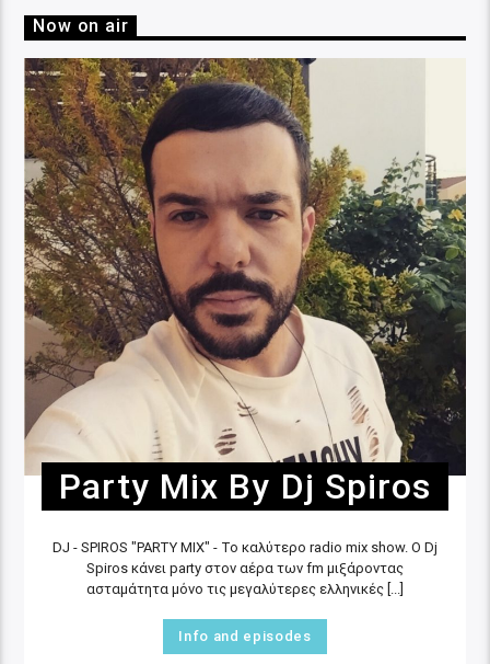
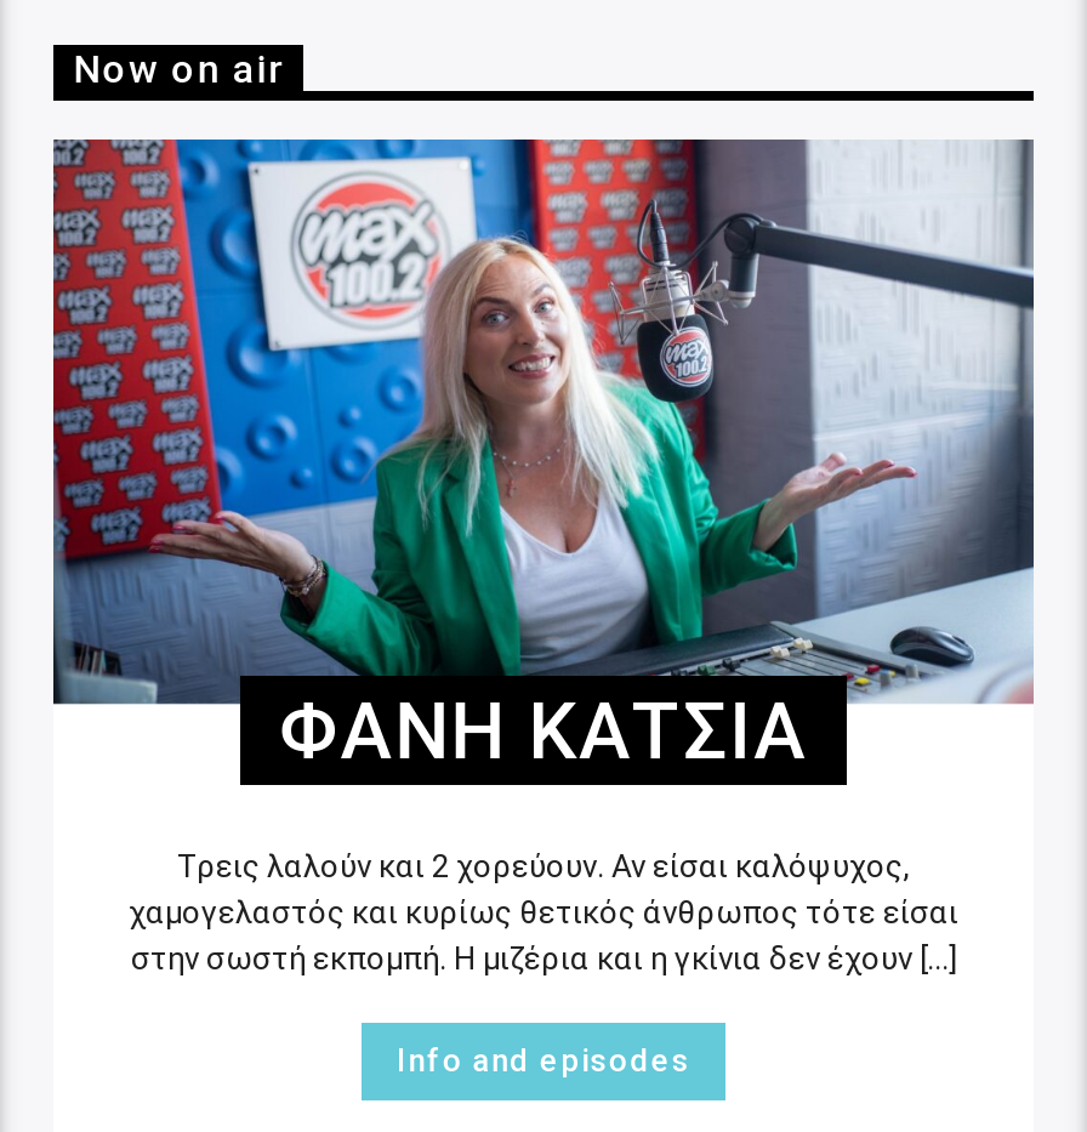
- [image]
- Party Mix By Dj Spiros
+ [image]
+ ΦΑΝΗ ΚΑΤΣΙΑ

- DJ - SPIROS "PARTY MIX" - Το καλύτερο radio mix show. O Dj
- Spiros κάνει party στον αέρα των fm μιξάροντας
- ασταμάτητα μόνο τις μεγαλύτερες ελληνικές [...]
+ Τρεις λαλούν και 2 χορεύουν. Αν είσαι καλόψυχος,
+ χαμογελαστός και κυρίως θετικός άνθρωπος τότε είσαι
+ στην σωστή εκπομπή. Η μιζέρια και η γκίνια δεν έχουν [...]
